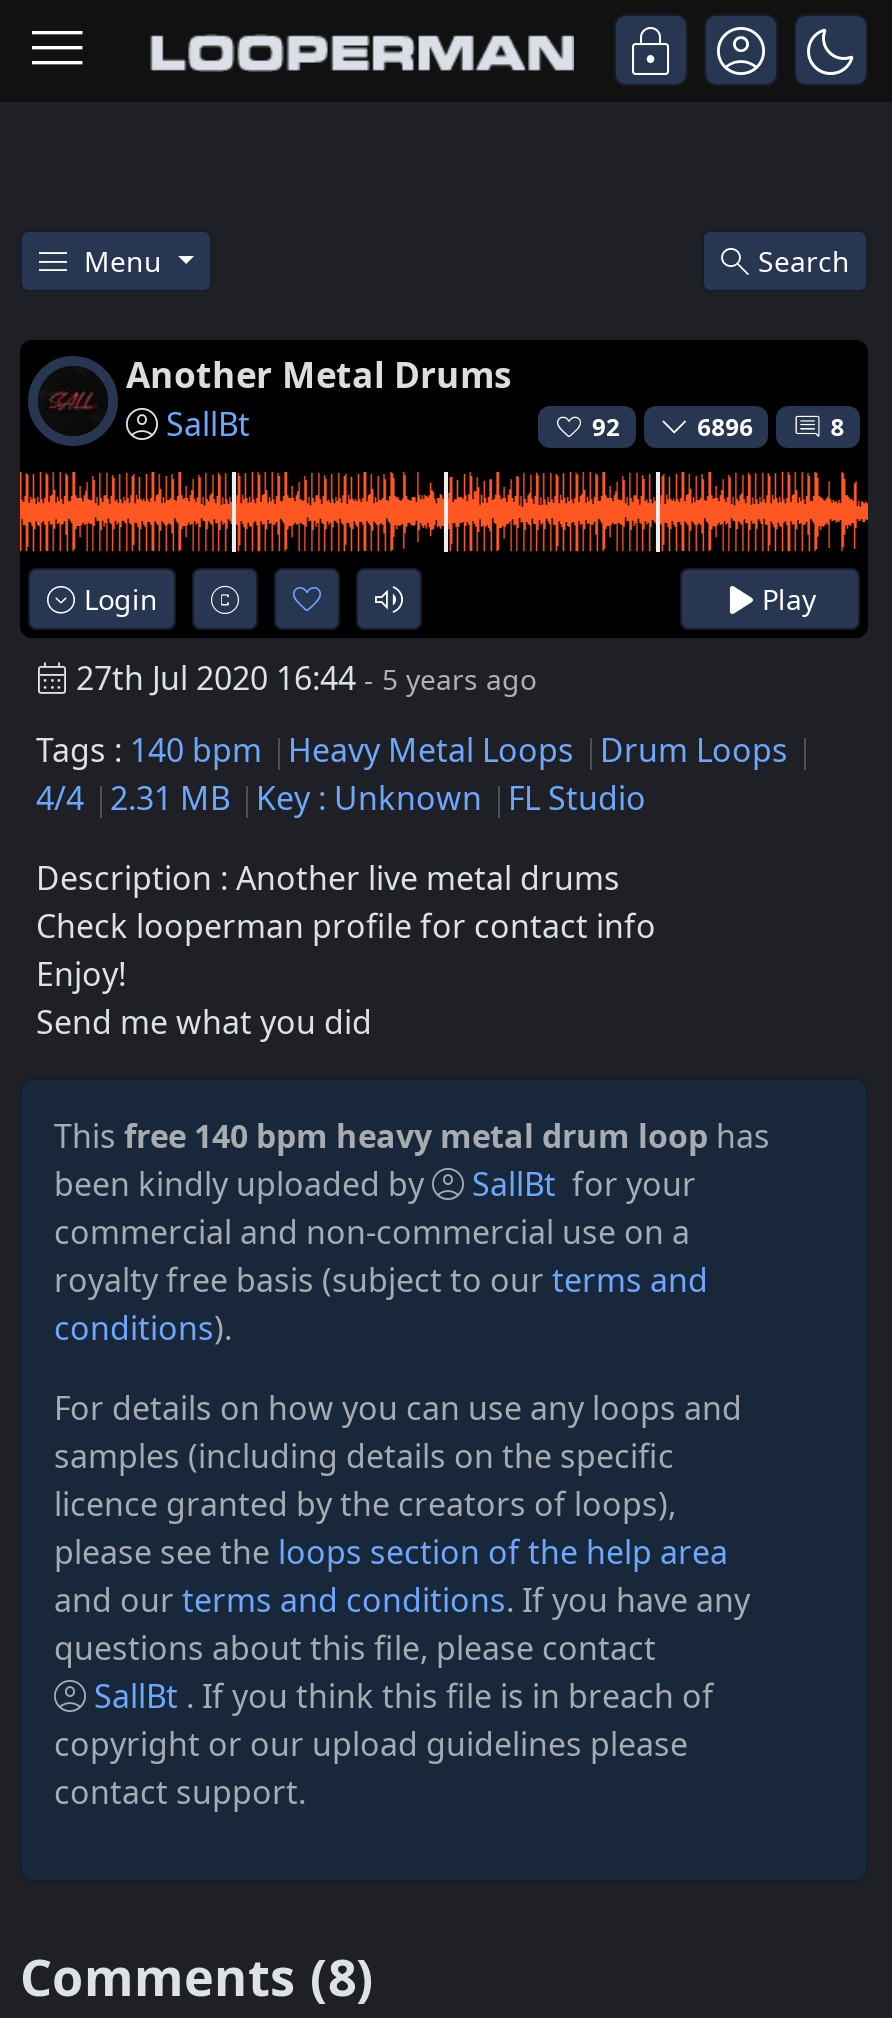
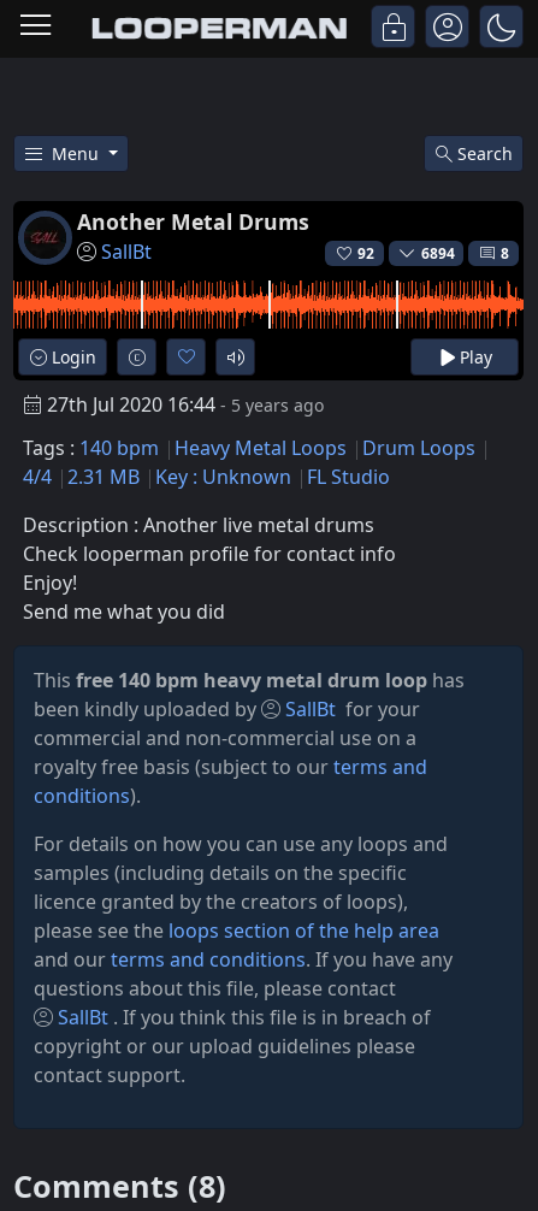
- 6896
+ 6894
